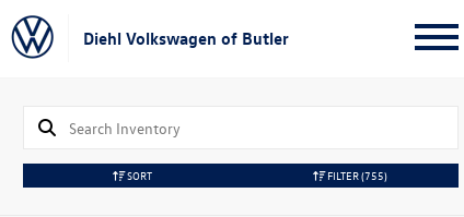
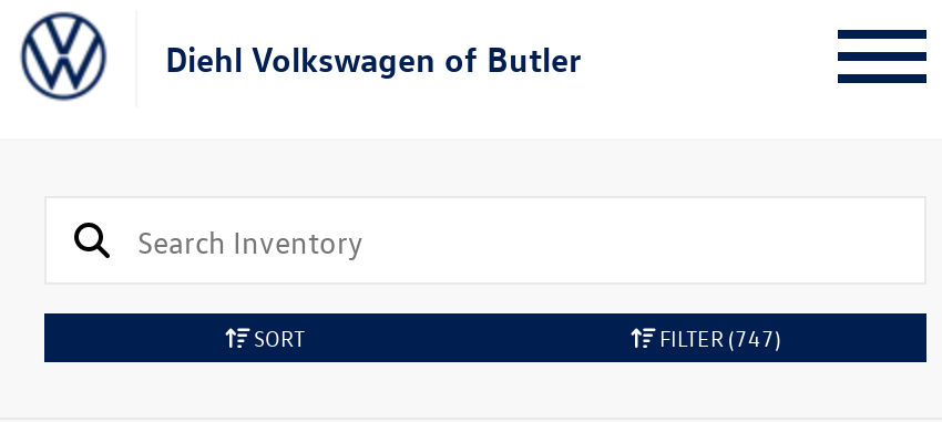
- FILTER (755)
+ FILTER (747)
